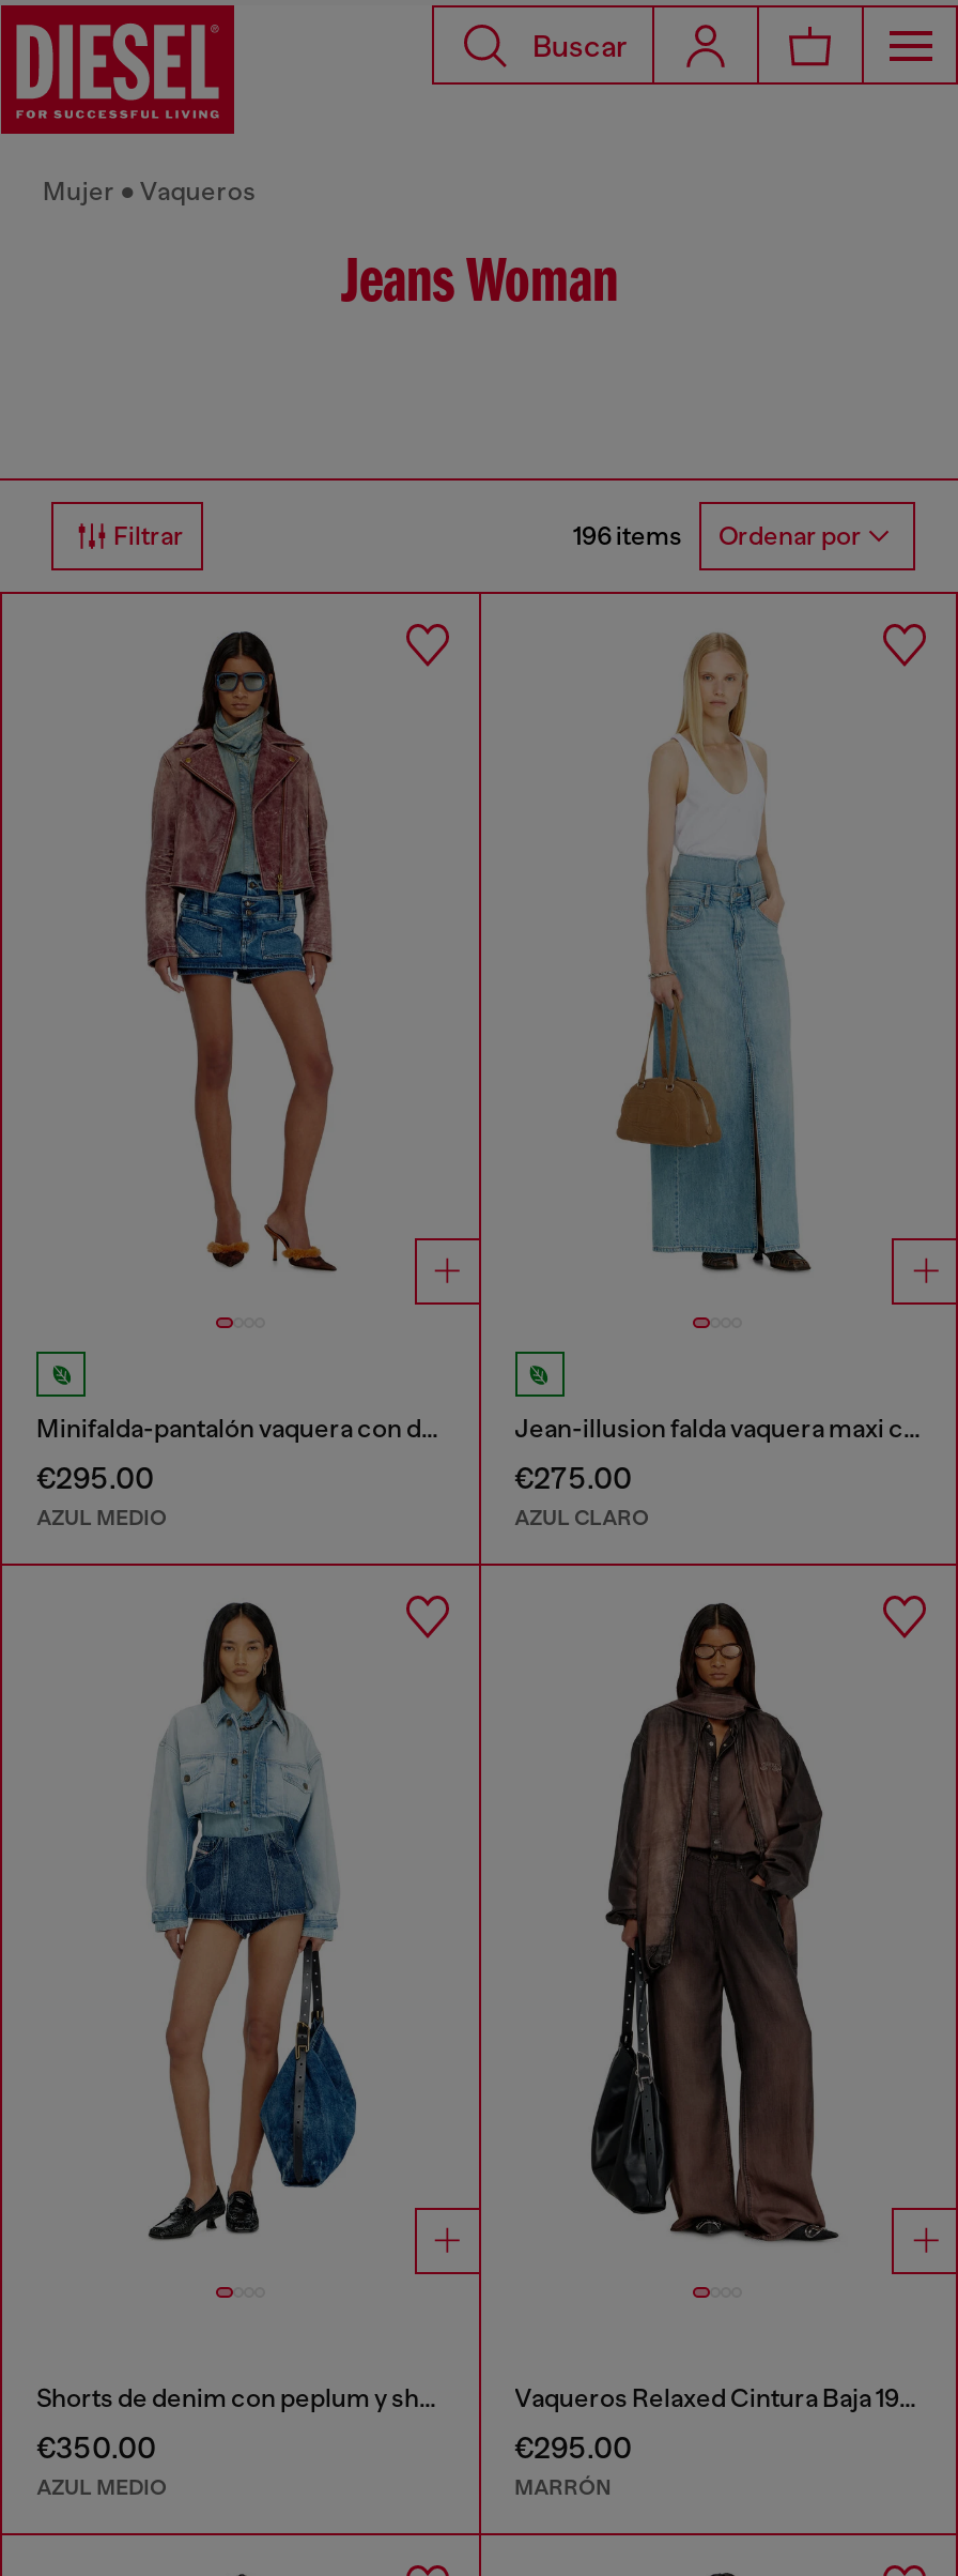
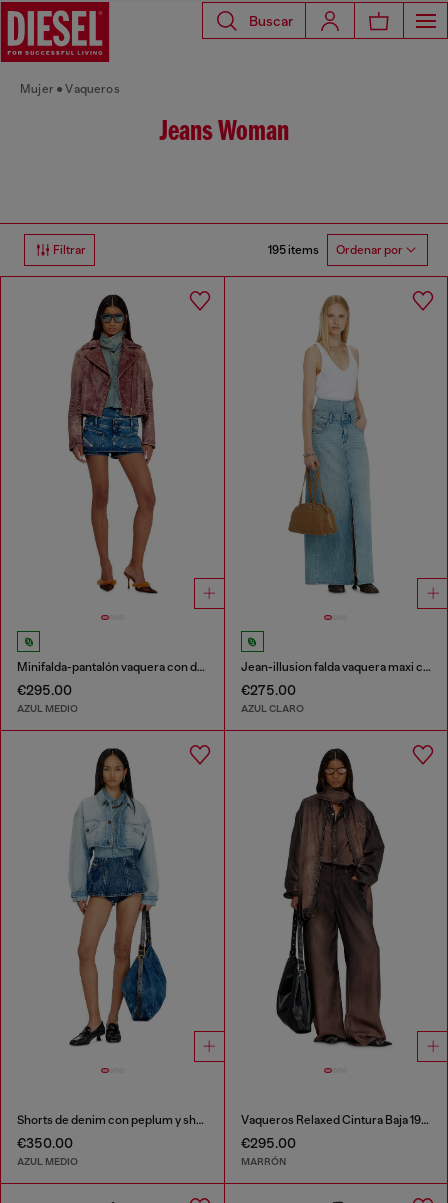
- 196 items Ordenar por
+ 195 items Ordenar por
